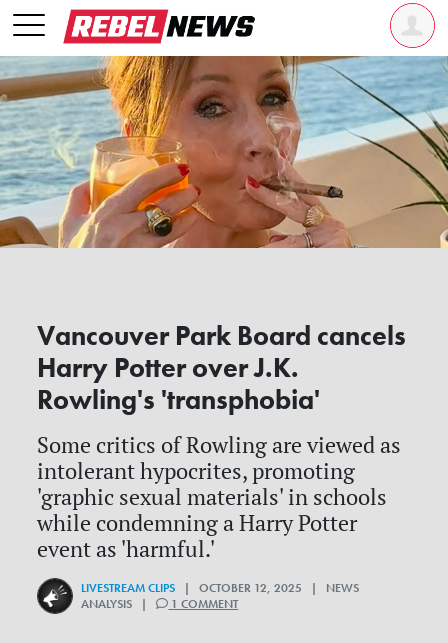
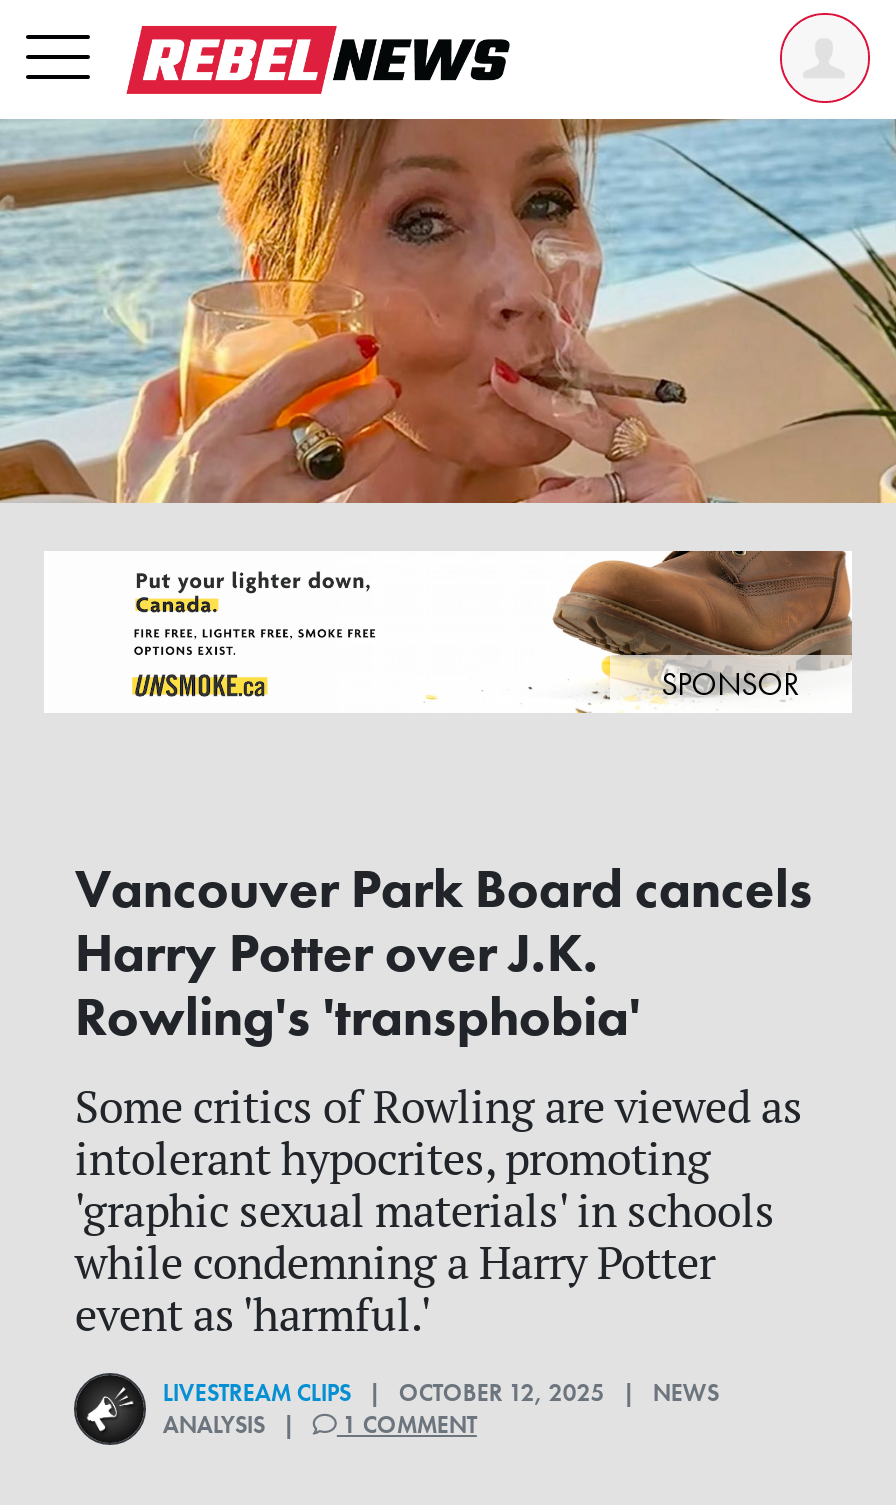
+ [image]
+ SPONSOR
